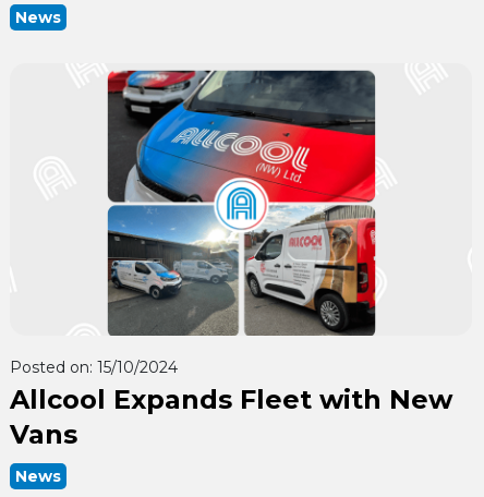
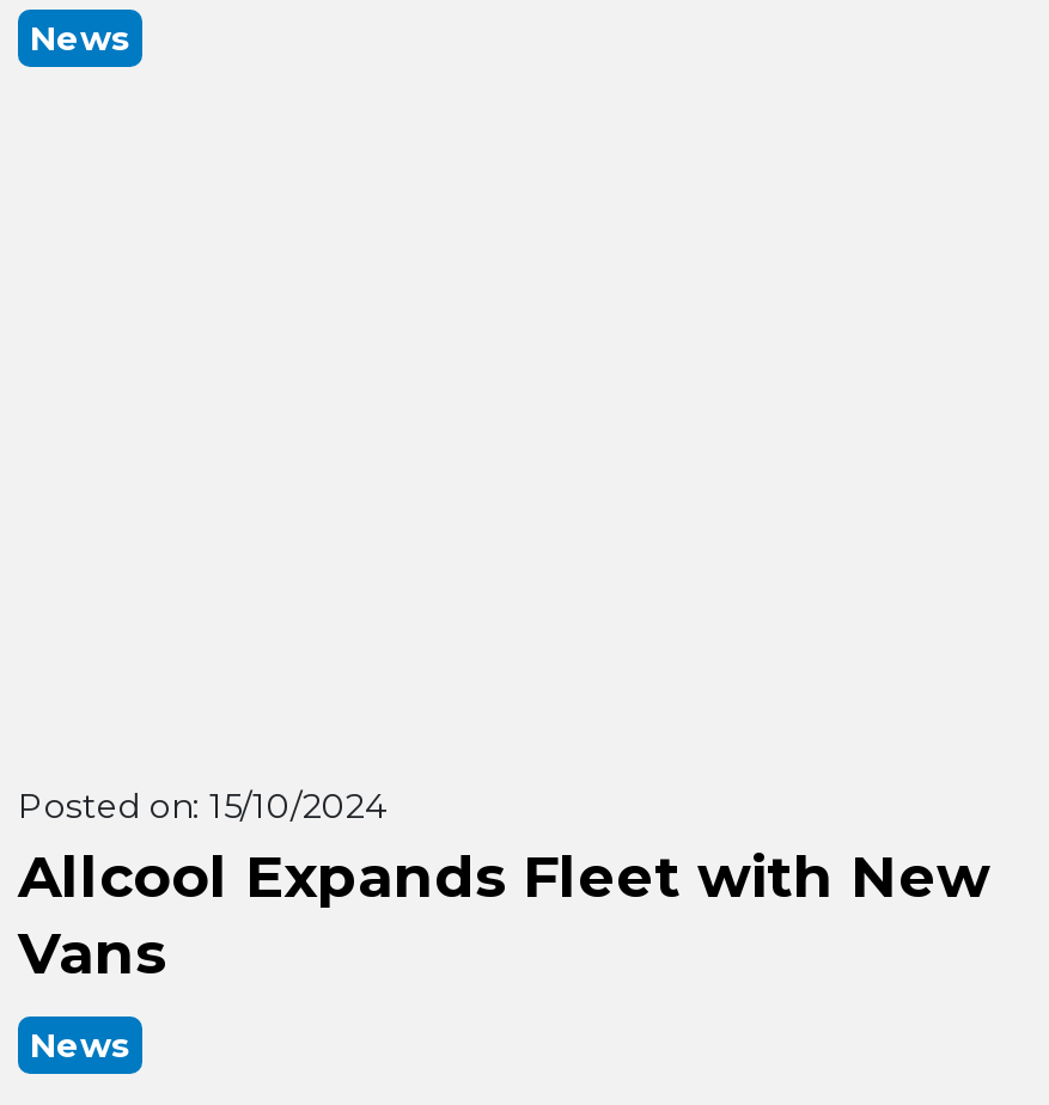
- [image]
